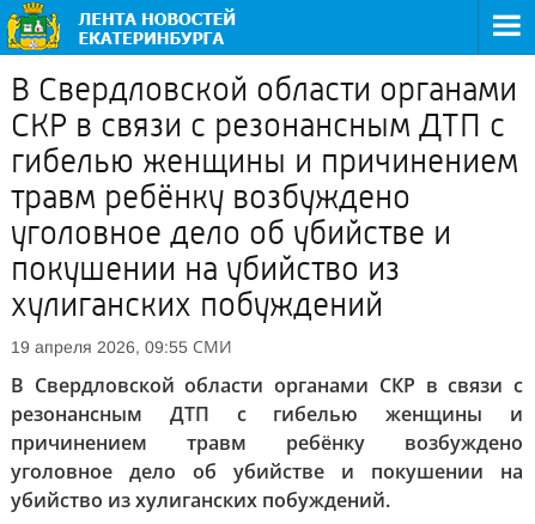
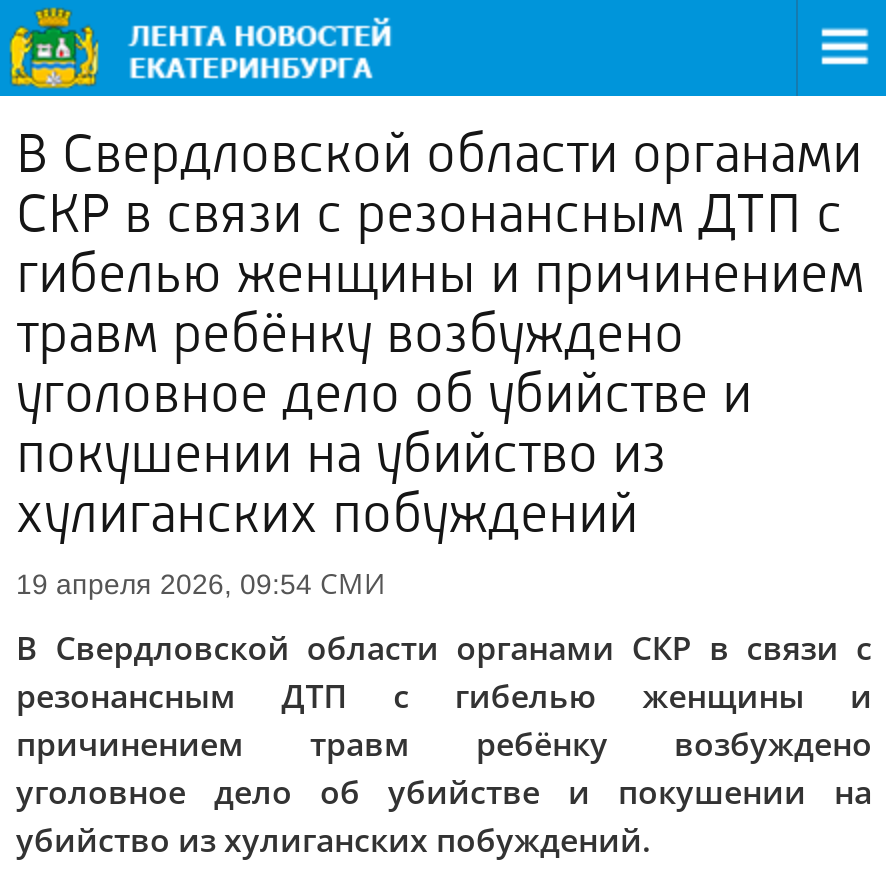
- 19 апреля 2026, 09:55 СМИ
+ 19 апреля 2026, 09:54 СМИ
